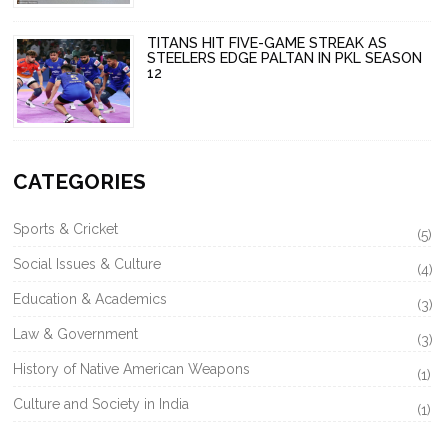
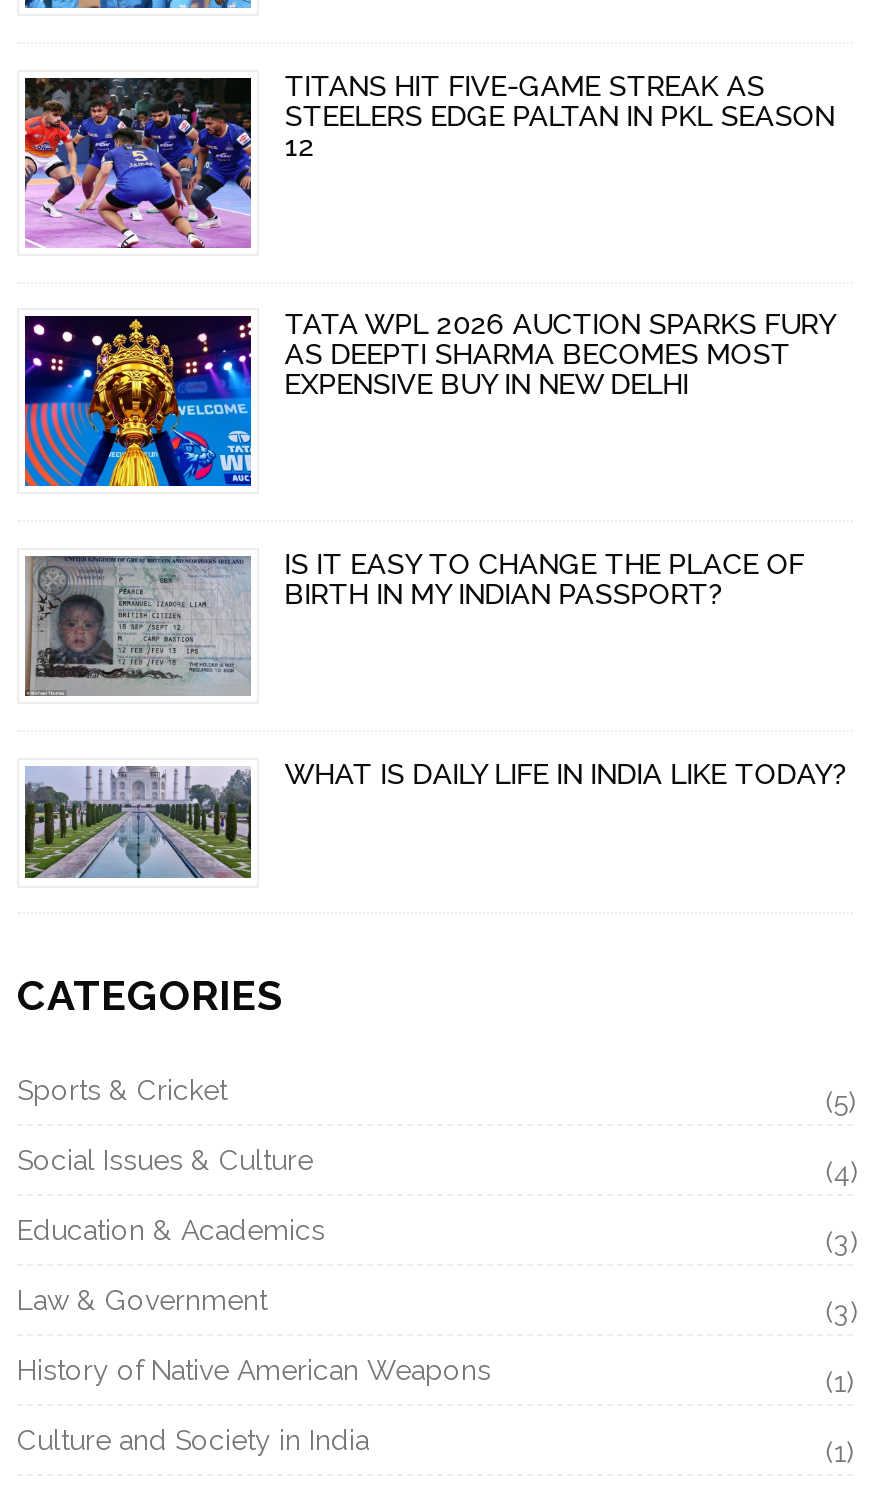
+ [image]
+ TATA WPL 2026 AUCTION SPARKS FURY
+ AS DEEPTI SHARMA BECOMES MOST
+ EXPENSIVE BUY IN NEW DELHI

+ [image]
+ IS IT EASY TO CHANGE THE PLACE OF
+ BIRTH IN MY INDIAN PASSPORT?

+ [image]
+ WHAT IS DAILY LIFE IN INDIA LIKE TODAY?
